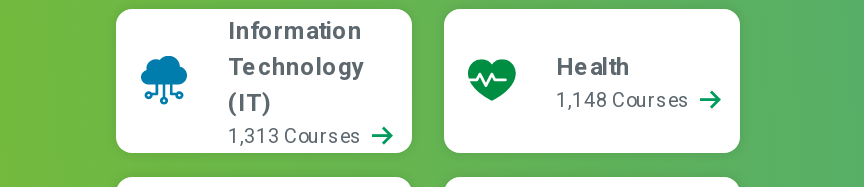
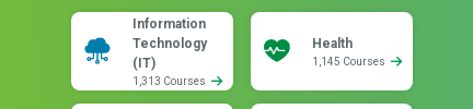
- 1,148 Courses
+ 1,145 Courses
